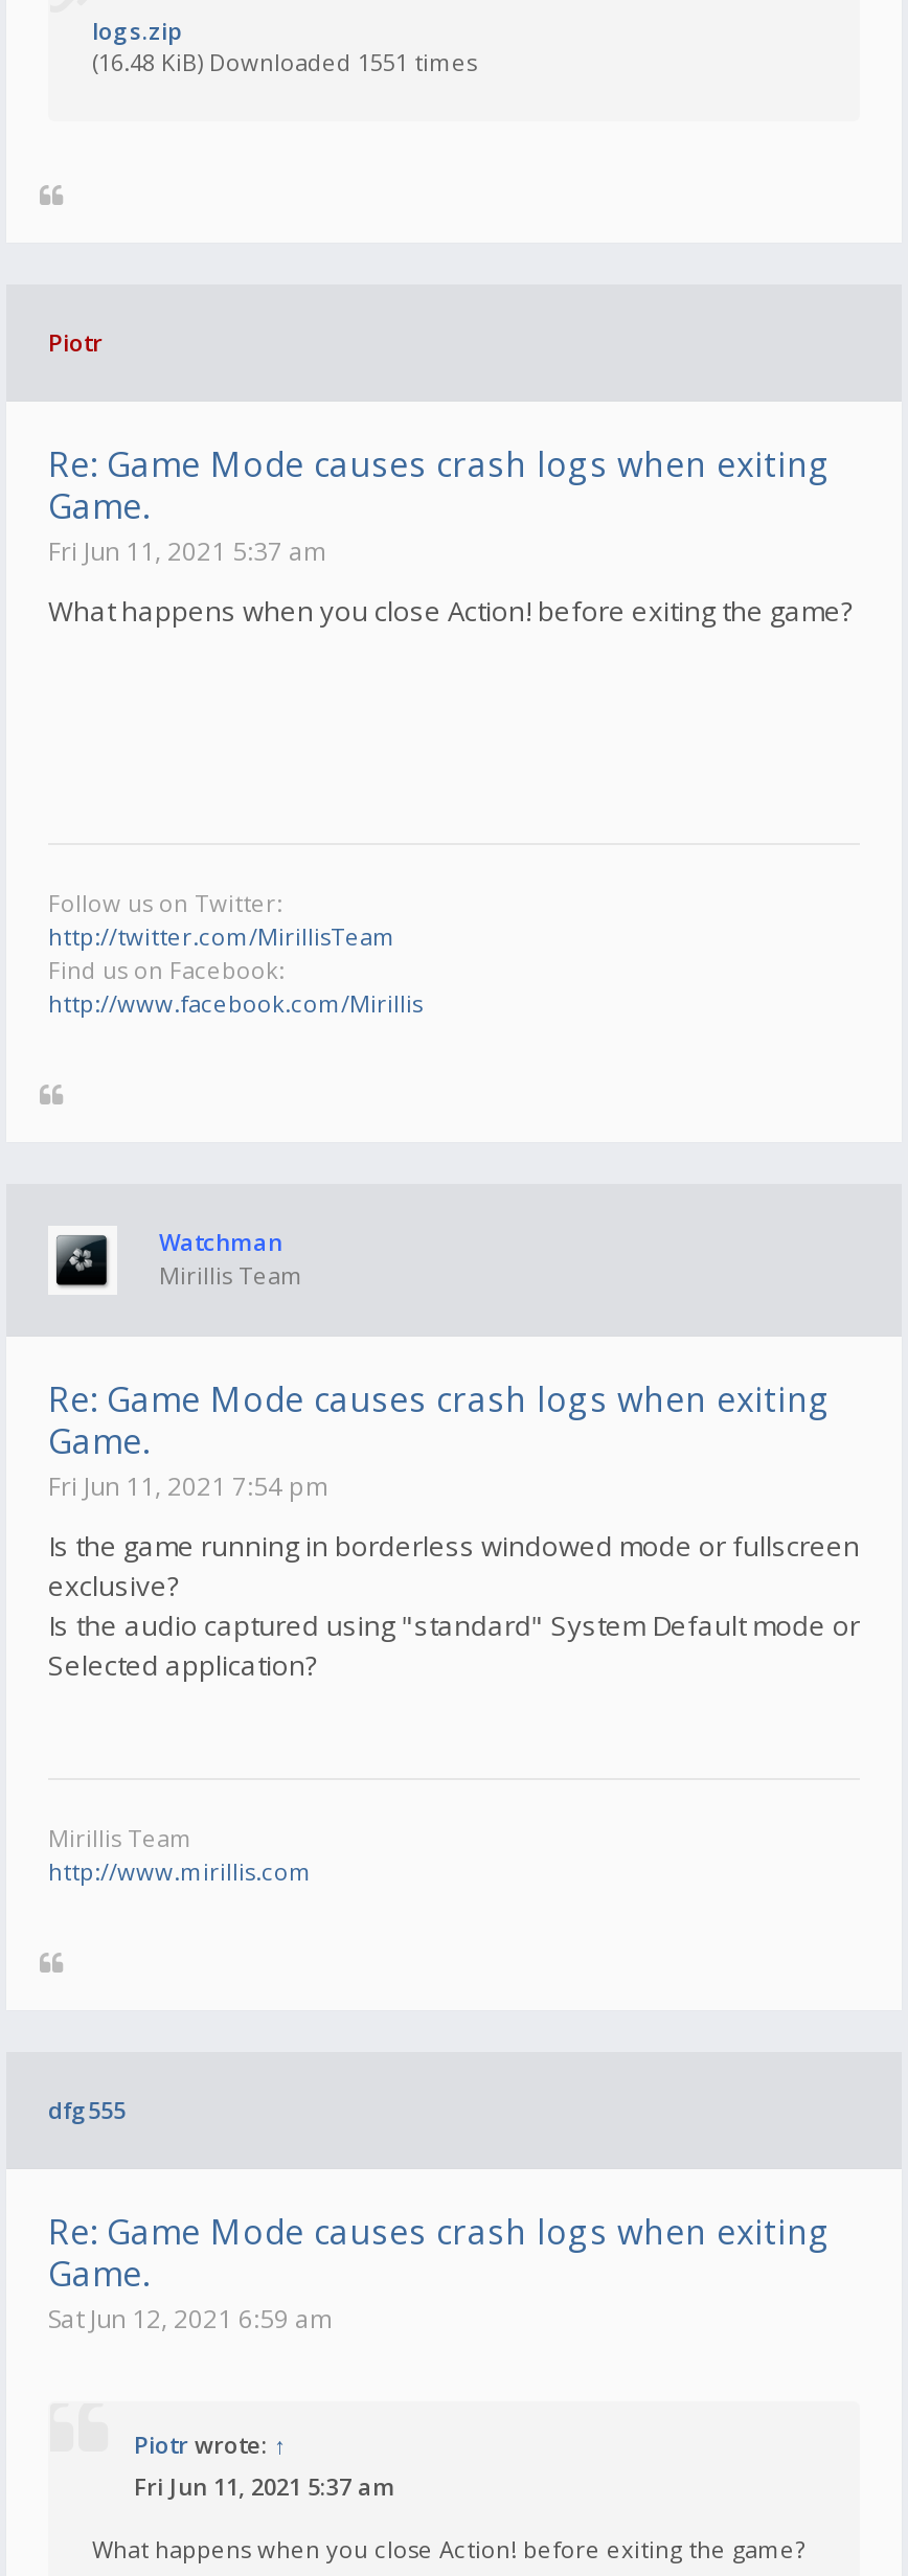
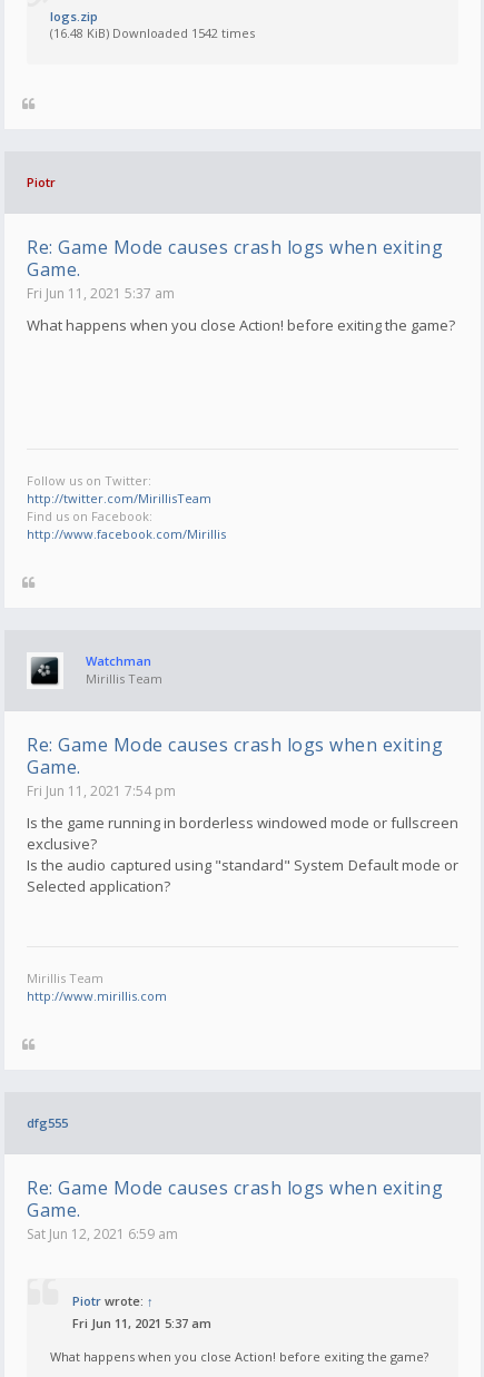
- (16.48 KiB) Downloaded 1551 times
+ (16.48 KiB) Downloaded 1542 times
